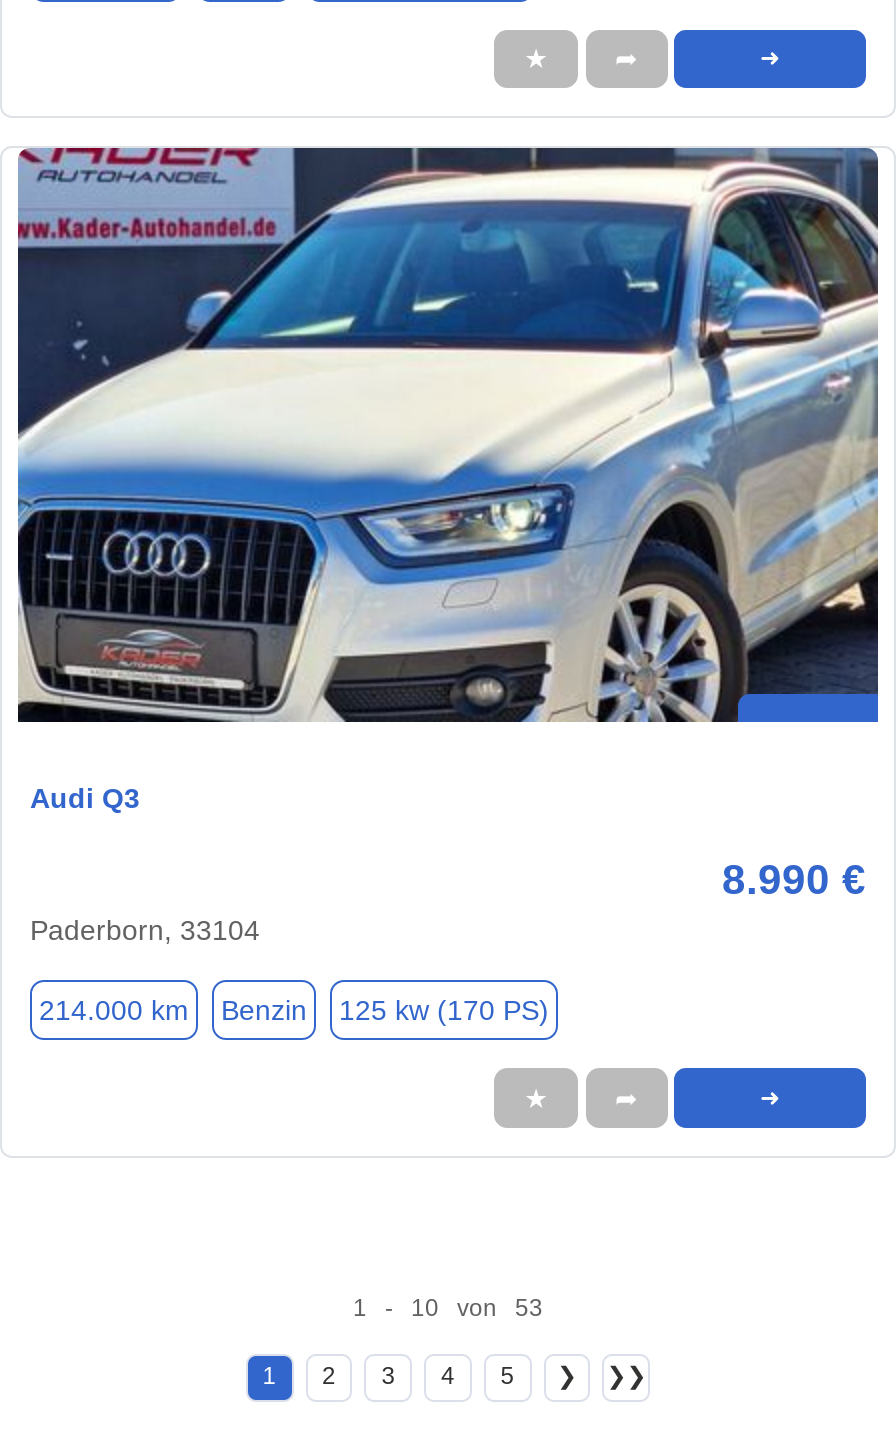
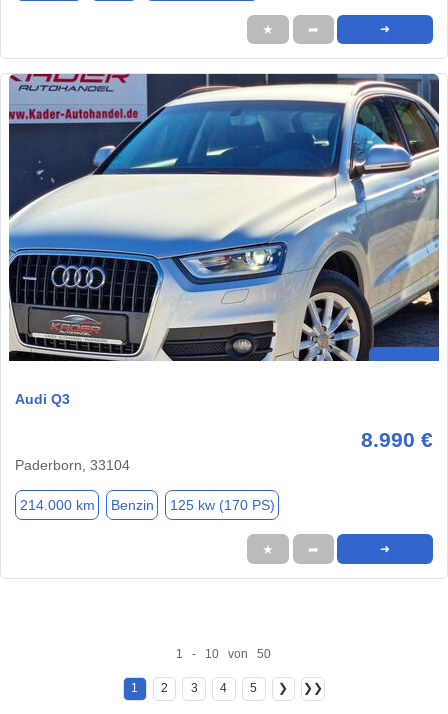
- 1 - 10 von 53
+ 1 - 10 von 50
